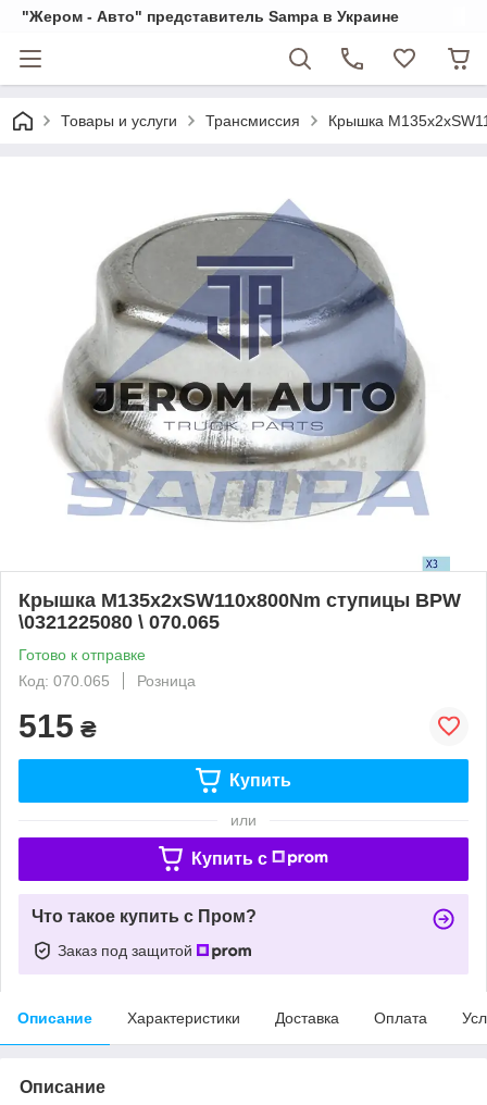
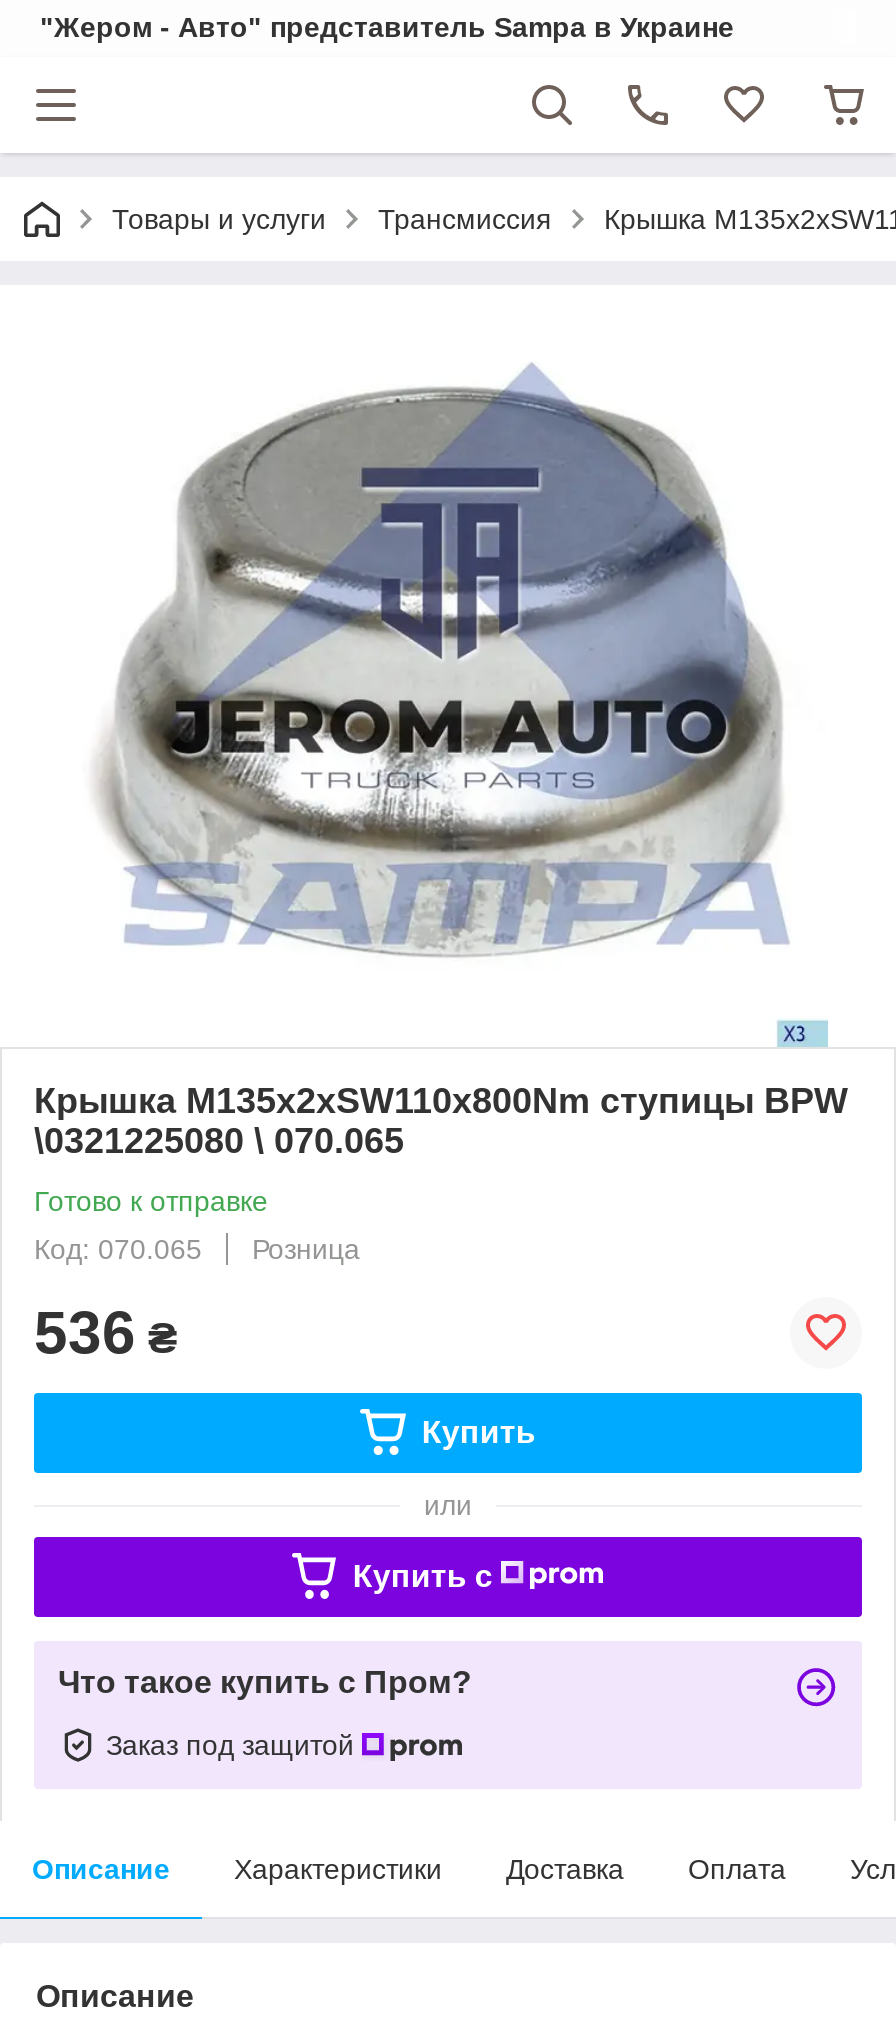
- 515 ₴
+ 536 ₴
